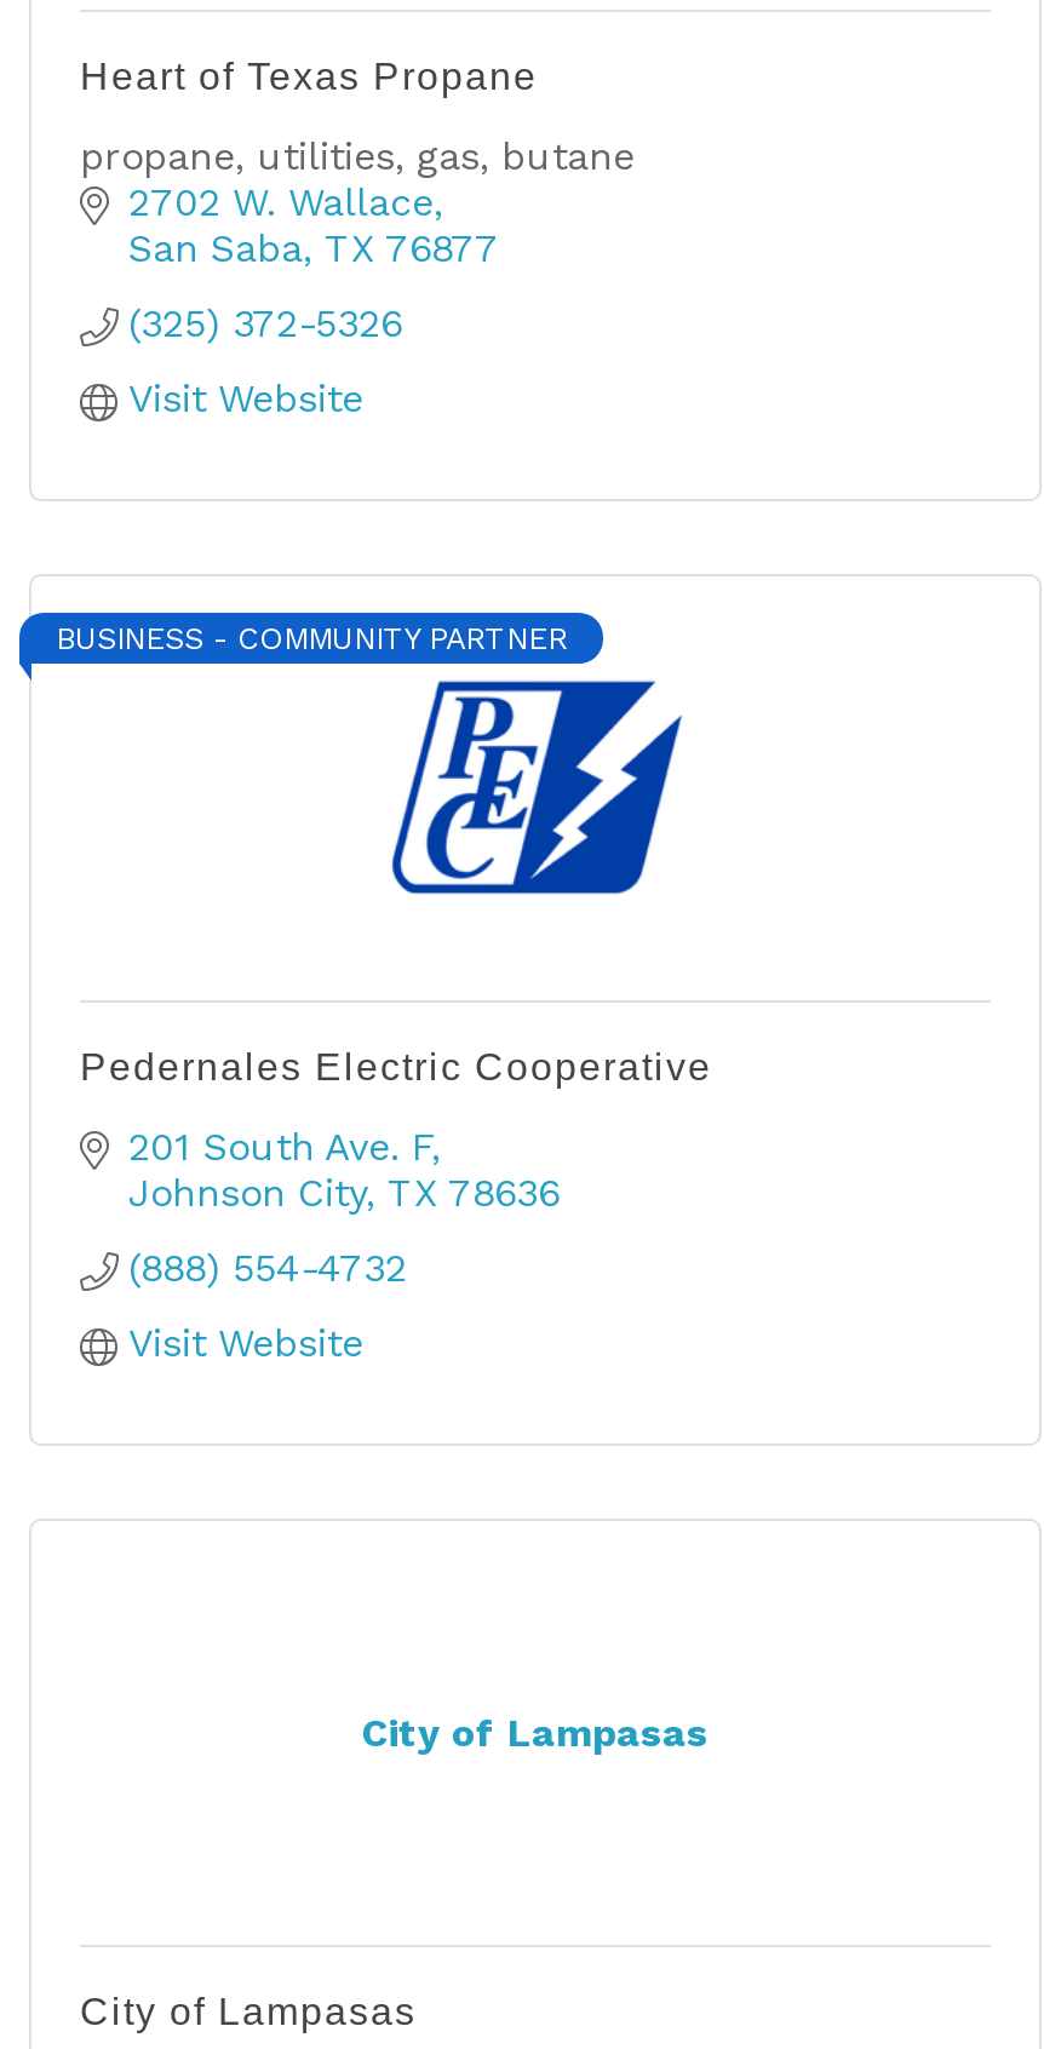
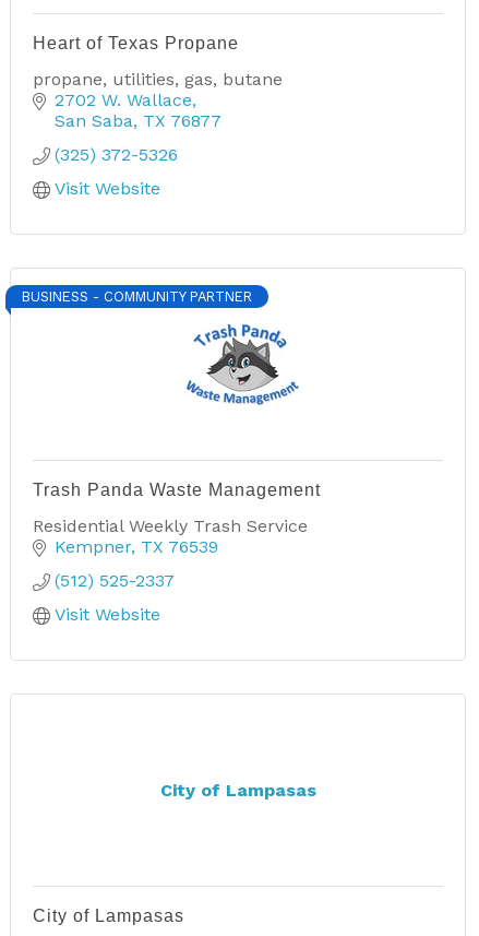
- [image]
+ [image]

- Pedernales Electric Cooperative
+ Trash Panda Waste Management

- 201 South Ave. F
- Johnson City TX 78636
+ Residential Weekly Trash Service
+ Kempner TX 76539

- (888) 554-4732
+ (512) 525-2337
